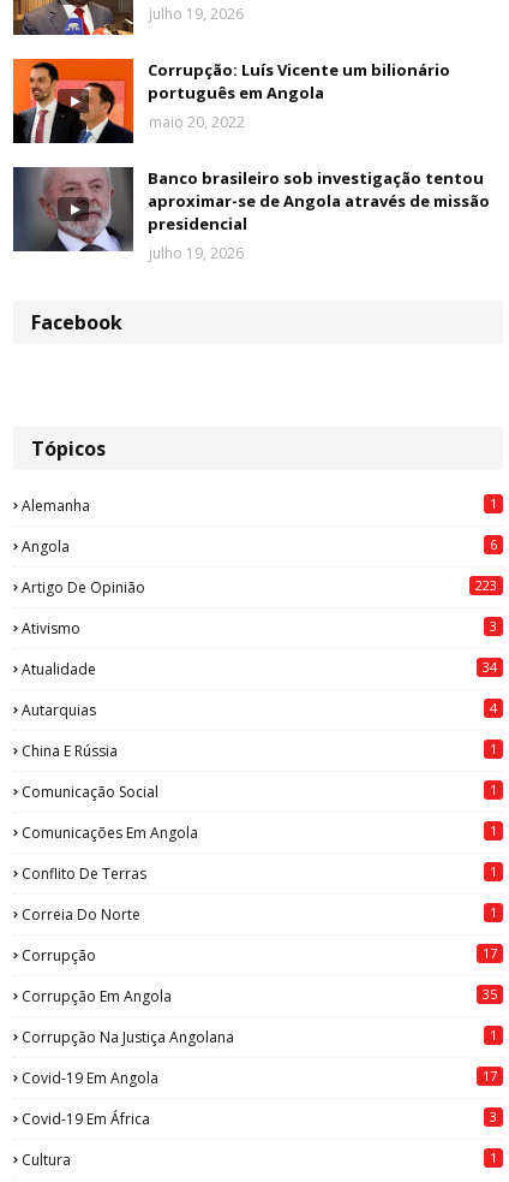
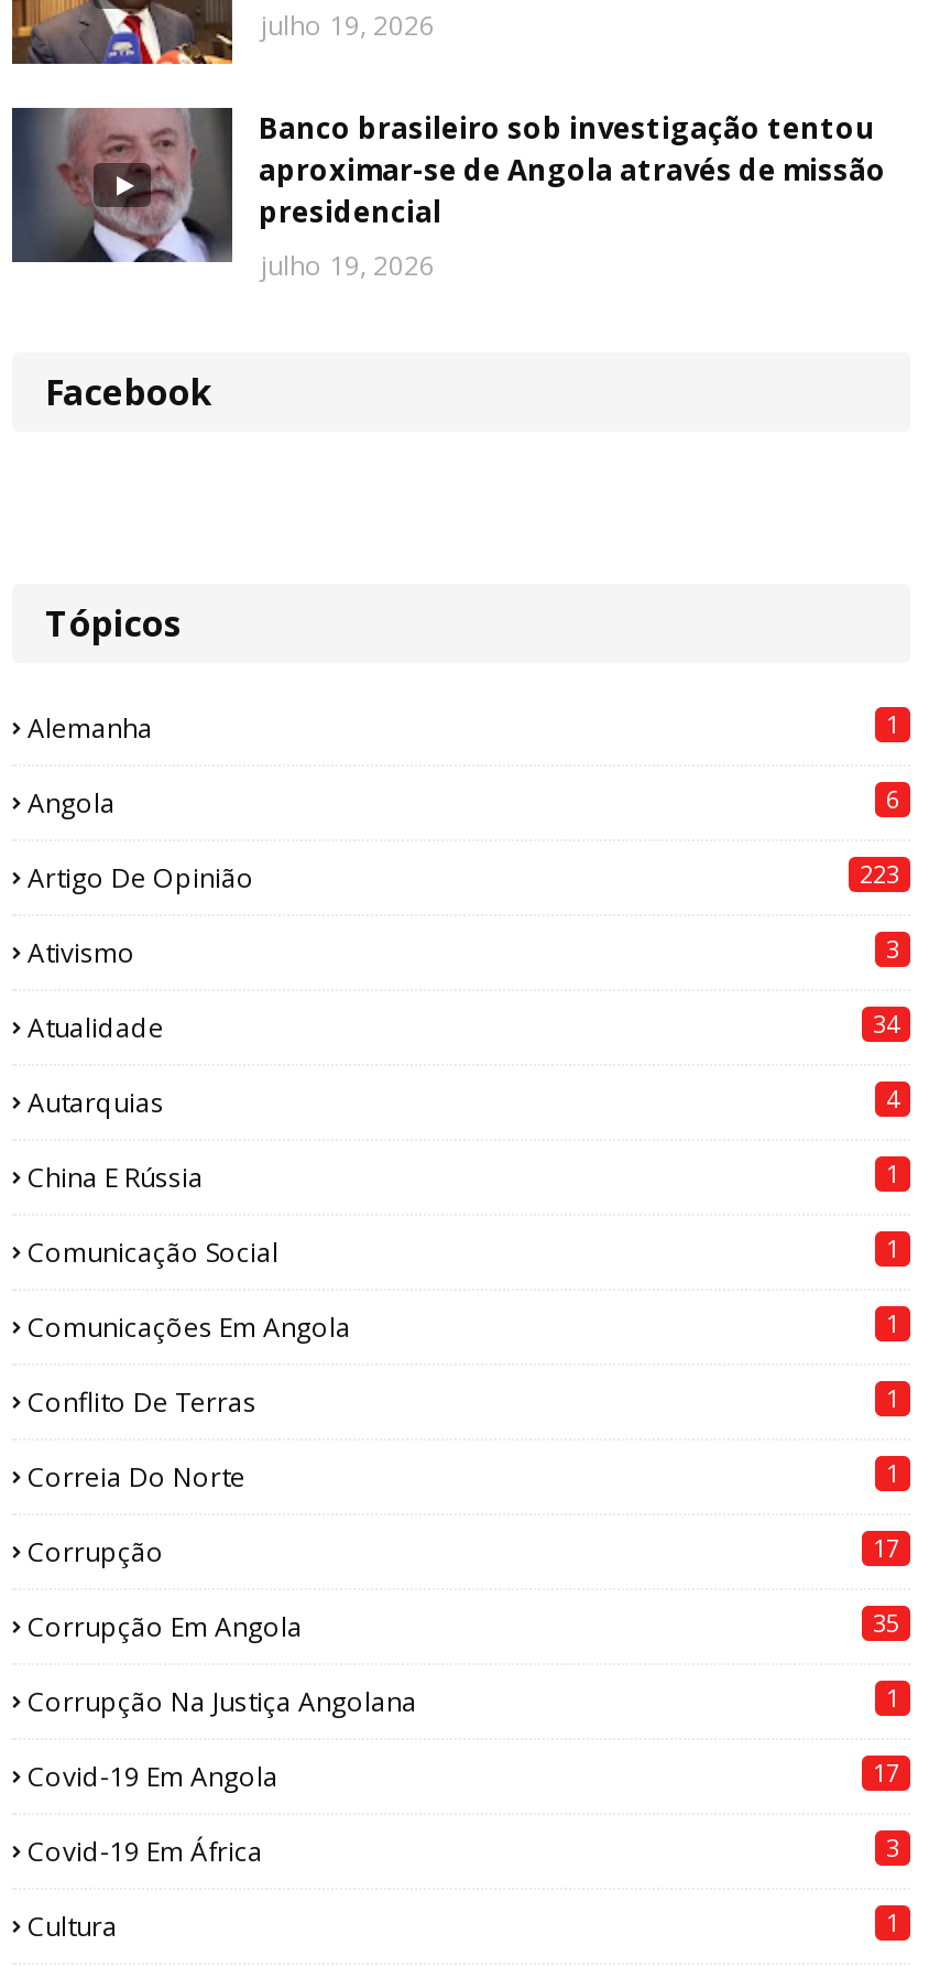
- [image]
- Corrupção: Luís Vicente um bilionário
- português em Angola
- maio 20, 2022
